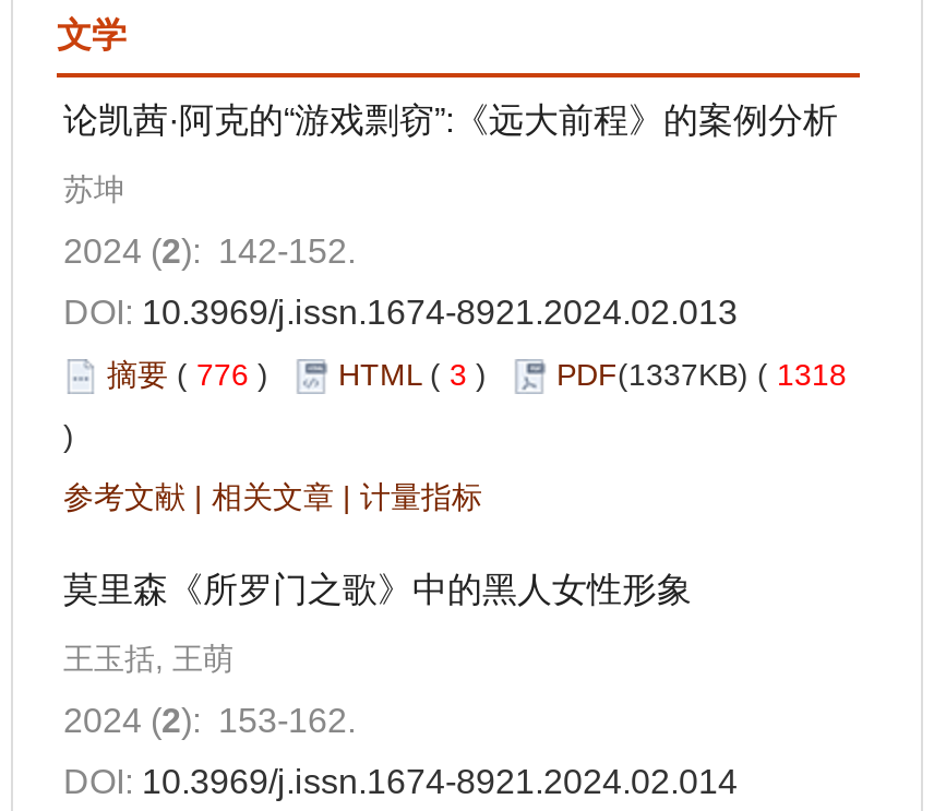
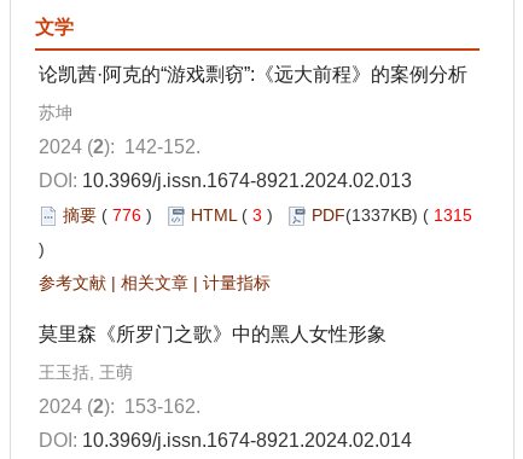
- 摘要(776) HTML (3) PDF(1337KB) (1318
+ 摘要(776) HTML (3) PDF(1337KB) (1315
